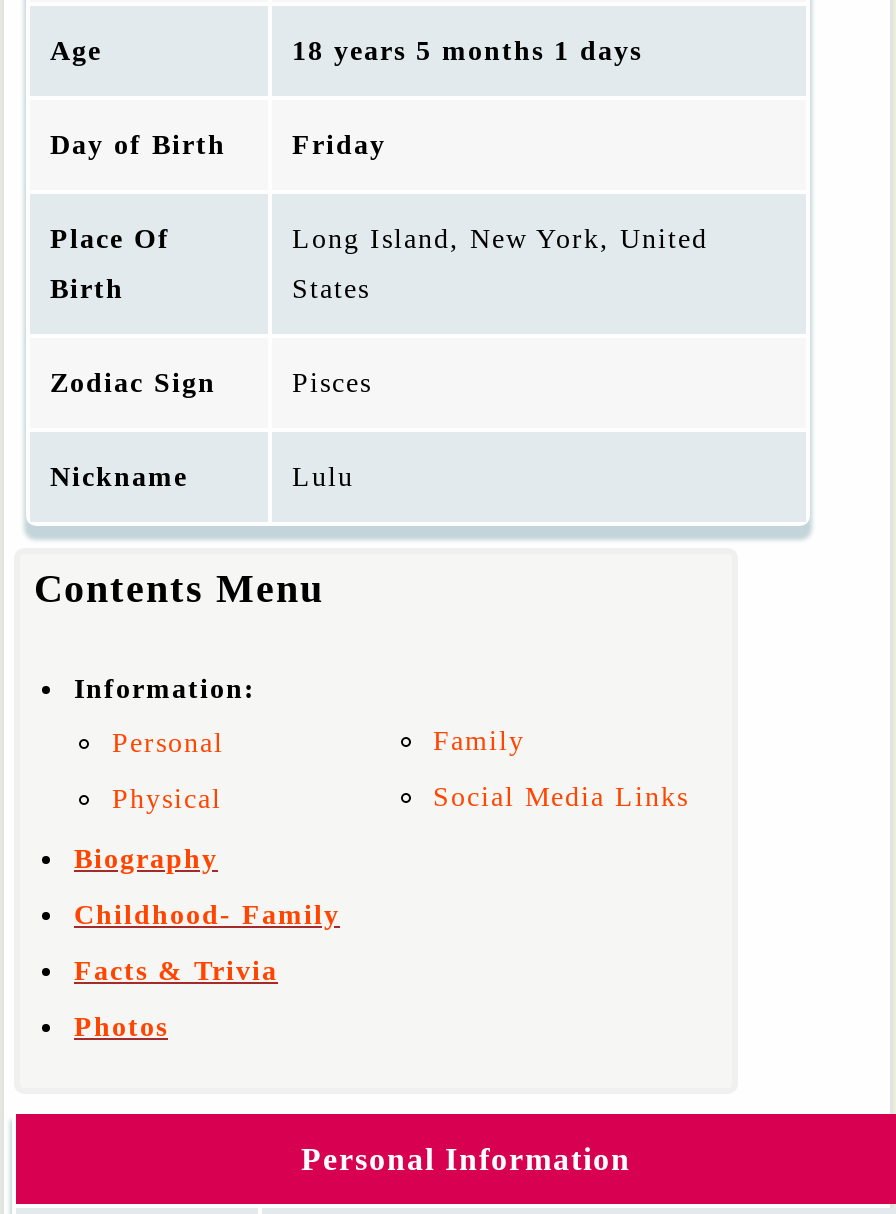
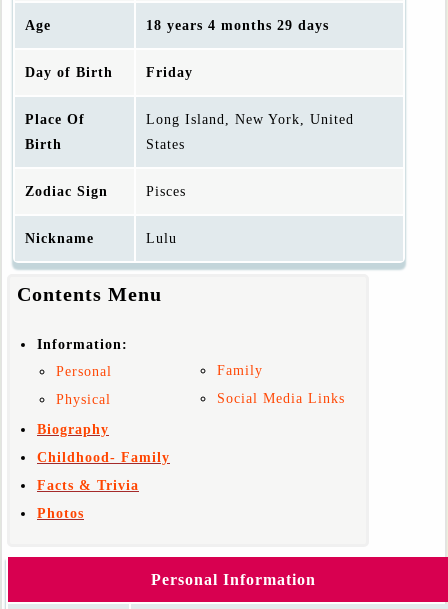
- 18 years 5 months 1 days
+ 18 years 4 months 29 days
